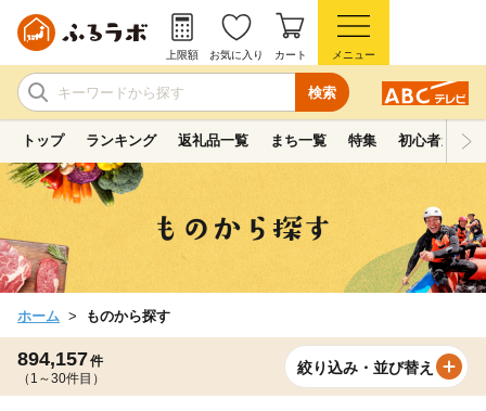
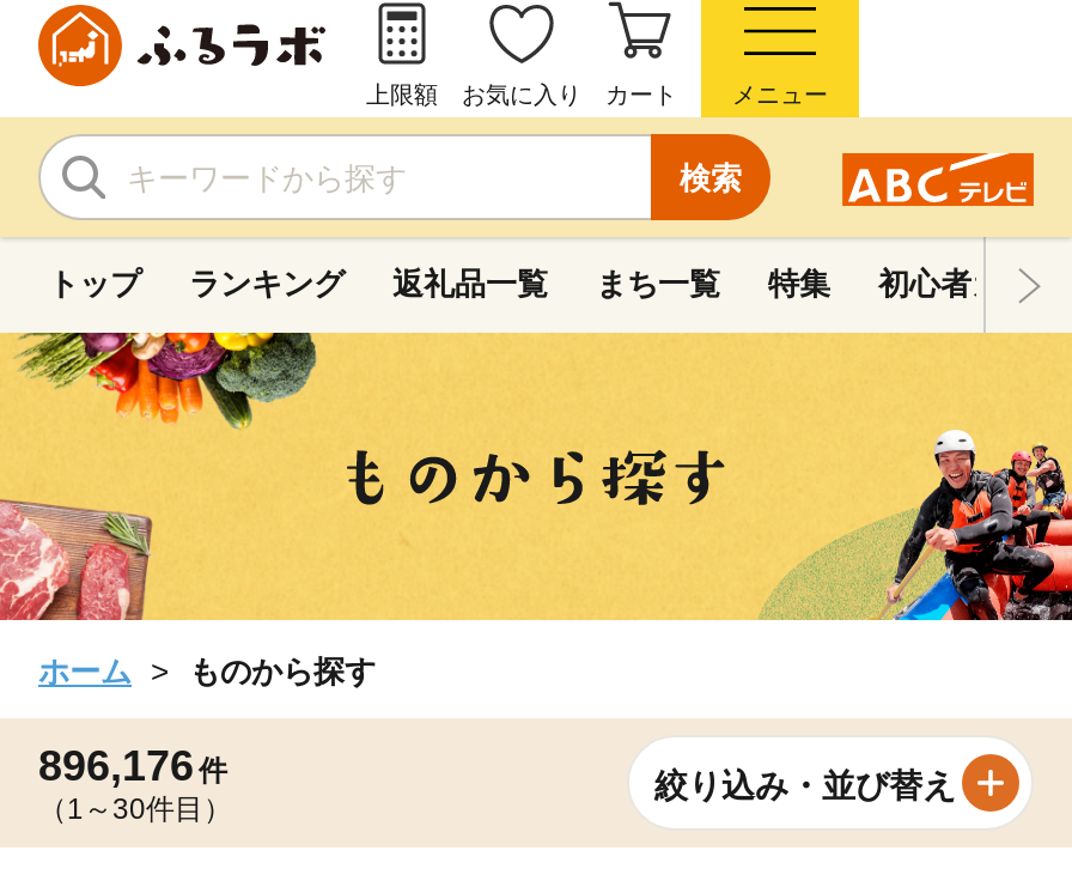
- 894,157 件
+ 896,176 件
